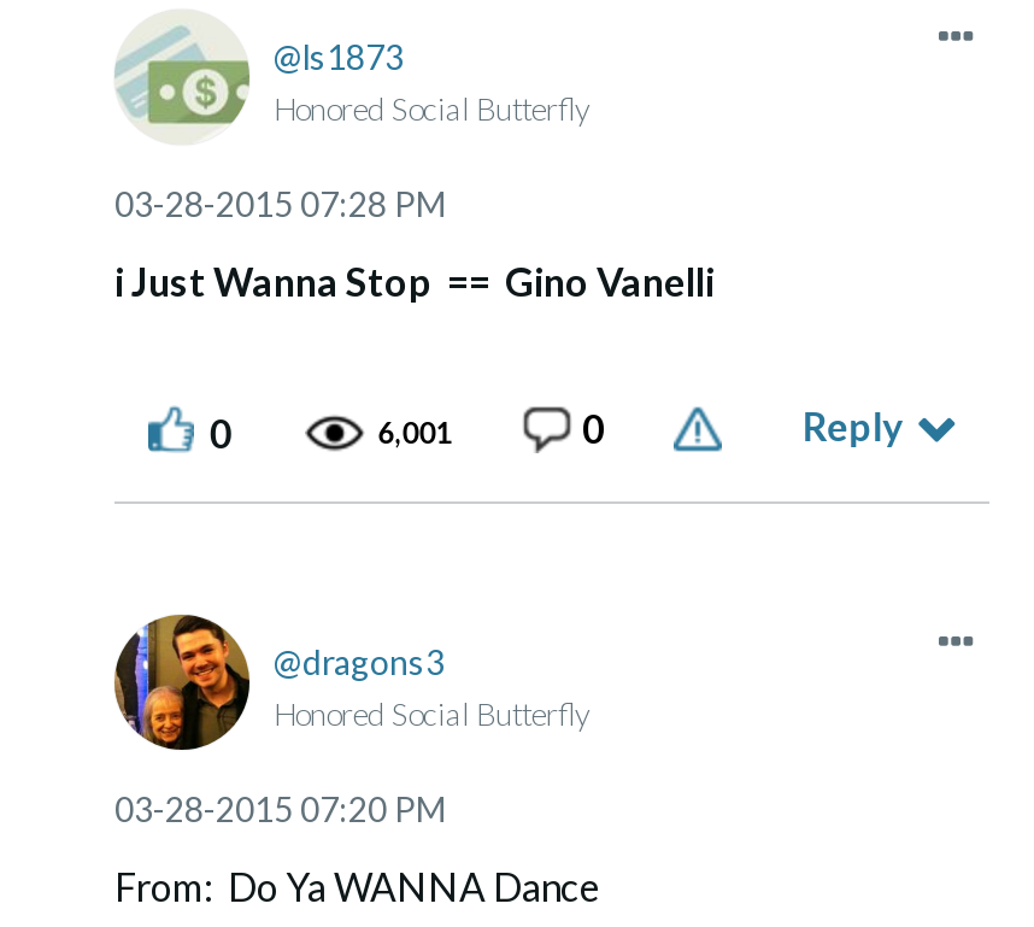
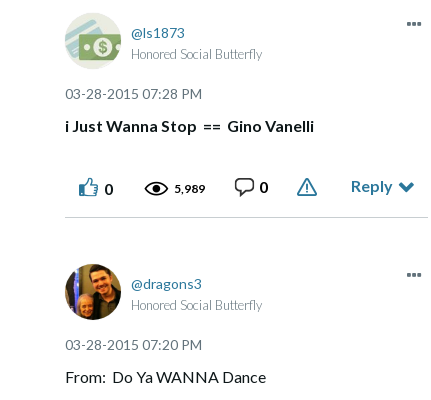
- 6,001
+ 5,989
